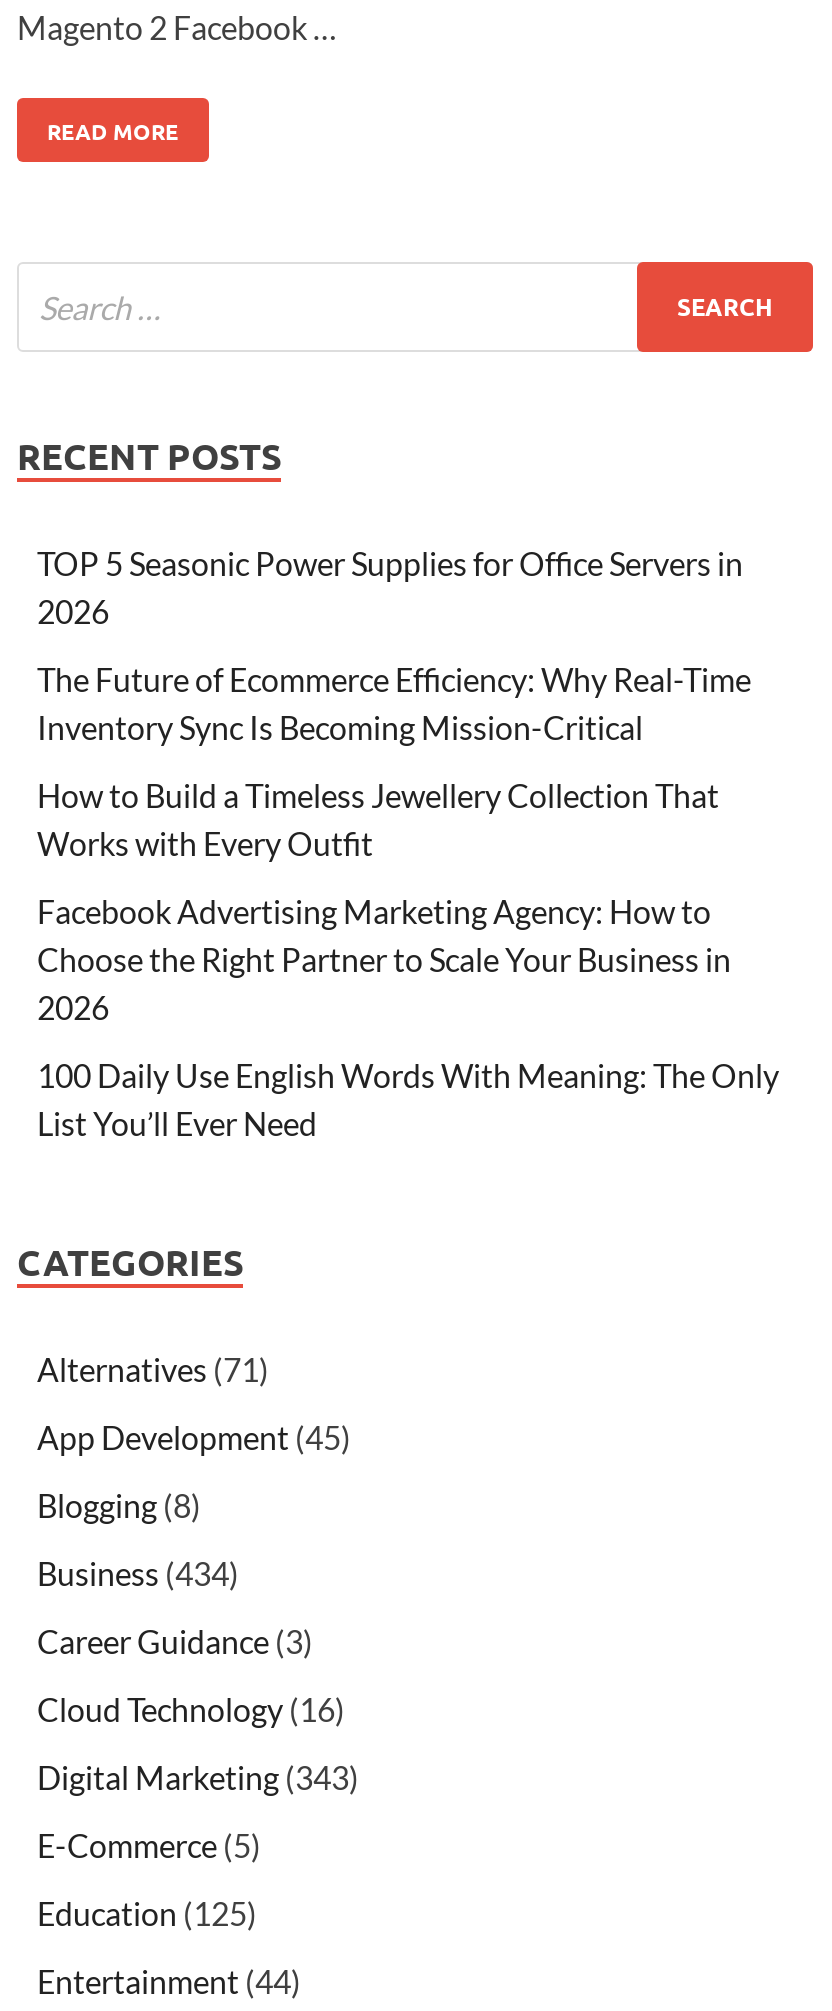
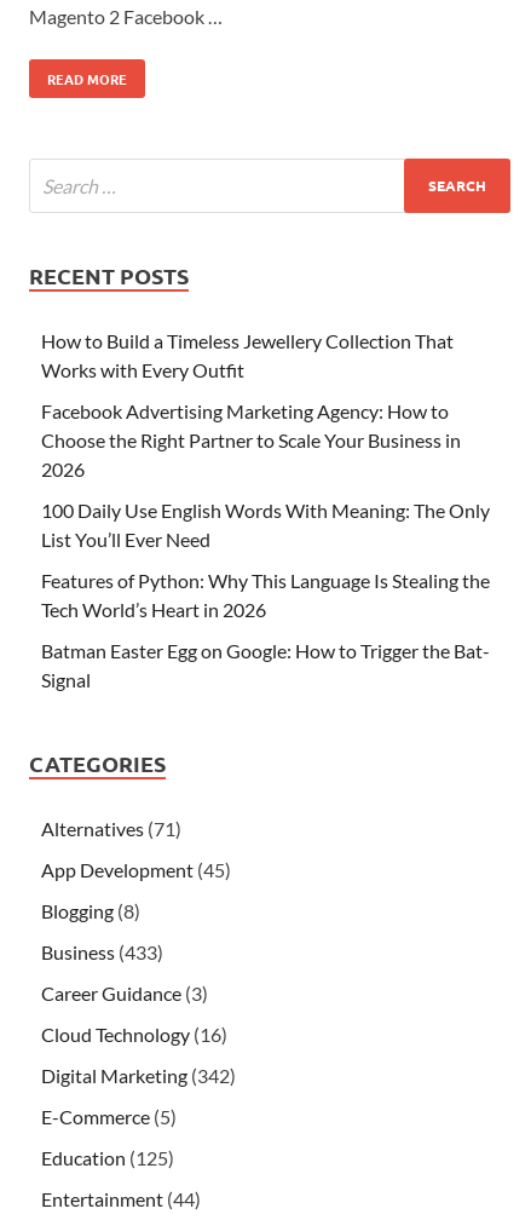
- TOP 5 Seasonic Power Supplies for Office Servers in
- 2026
- The Future of Ecommerce Efficiency: Why Real-Time
- Inventory Sync Is Becoming Mission-Critical

moved up: How to Build a Timeless Jewellery Collection That | Works with Every Outfit | Facebook Advertising Marketing Agency: How to | Choose the Right Partner to Scale Your Business in | 2026 | 100 Daily Use English Words With Meaning: The Only | List You’ll Ever Need

+ Features of Python: Why This Language Is Stealing the
+ Tech World’s Heart in 2026
+ Batman Easter Egg on Google: How to Trigger the Bat-
+ Signal

- Business (434)
+ Business (433)

- Digital Marketing (343)
+ Digital Marketing (342)
